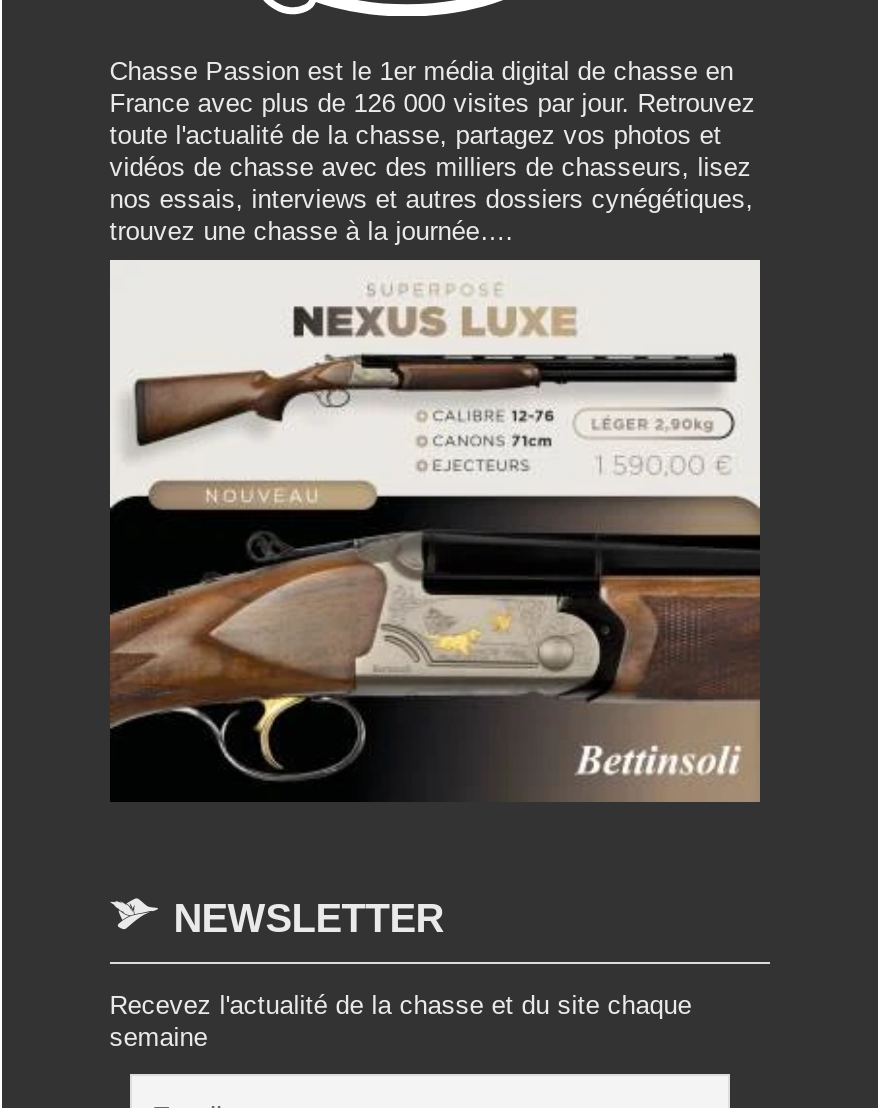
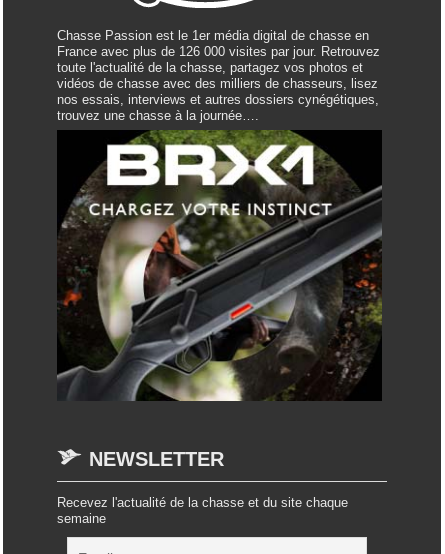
- [image]
+ [image]
